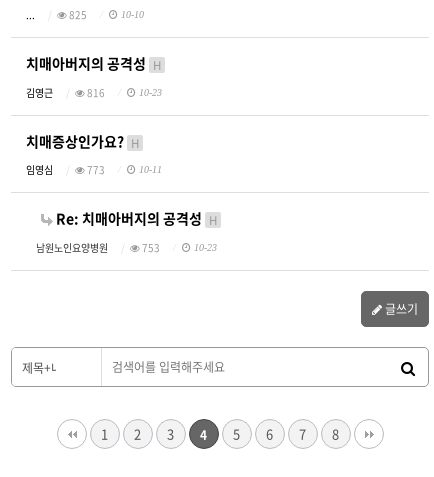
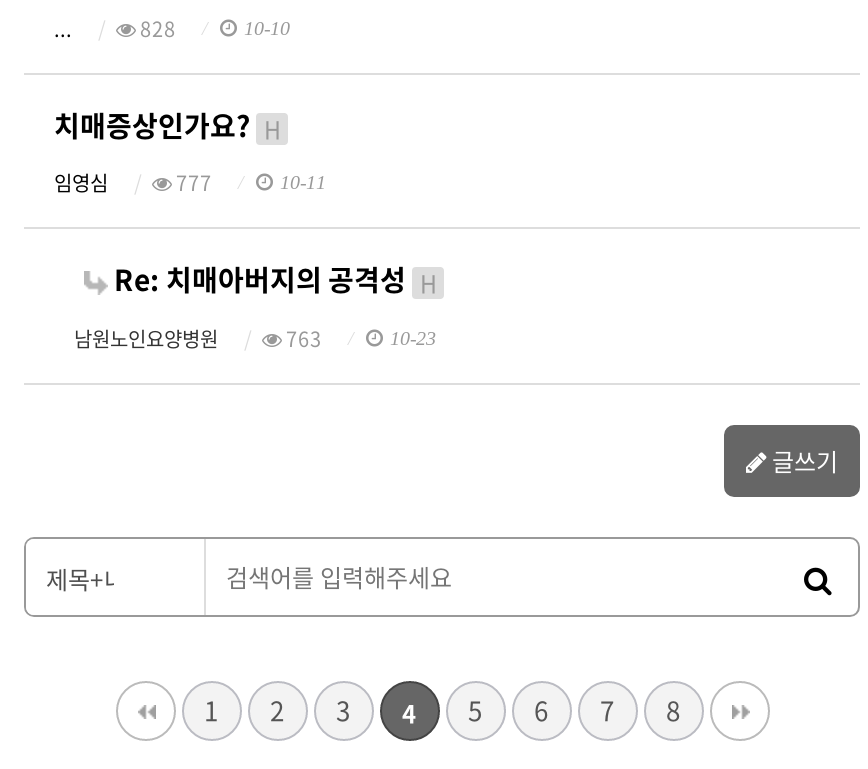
- 825
+ 828

- 치매아버지의 공격성 H
- 김영근
- 816
- 10-23

- 773
+ 777

- 753
+ 763
